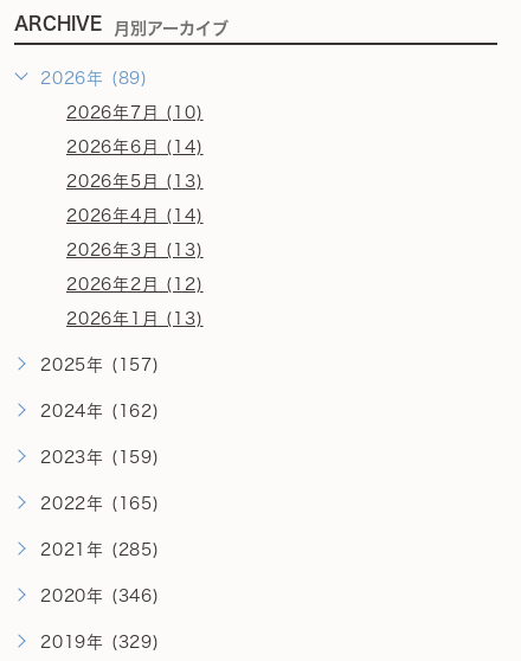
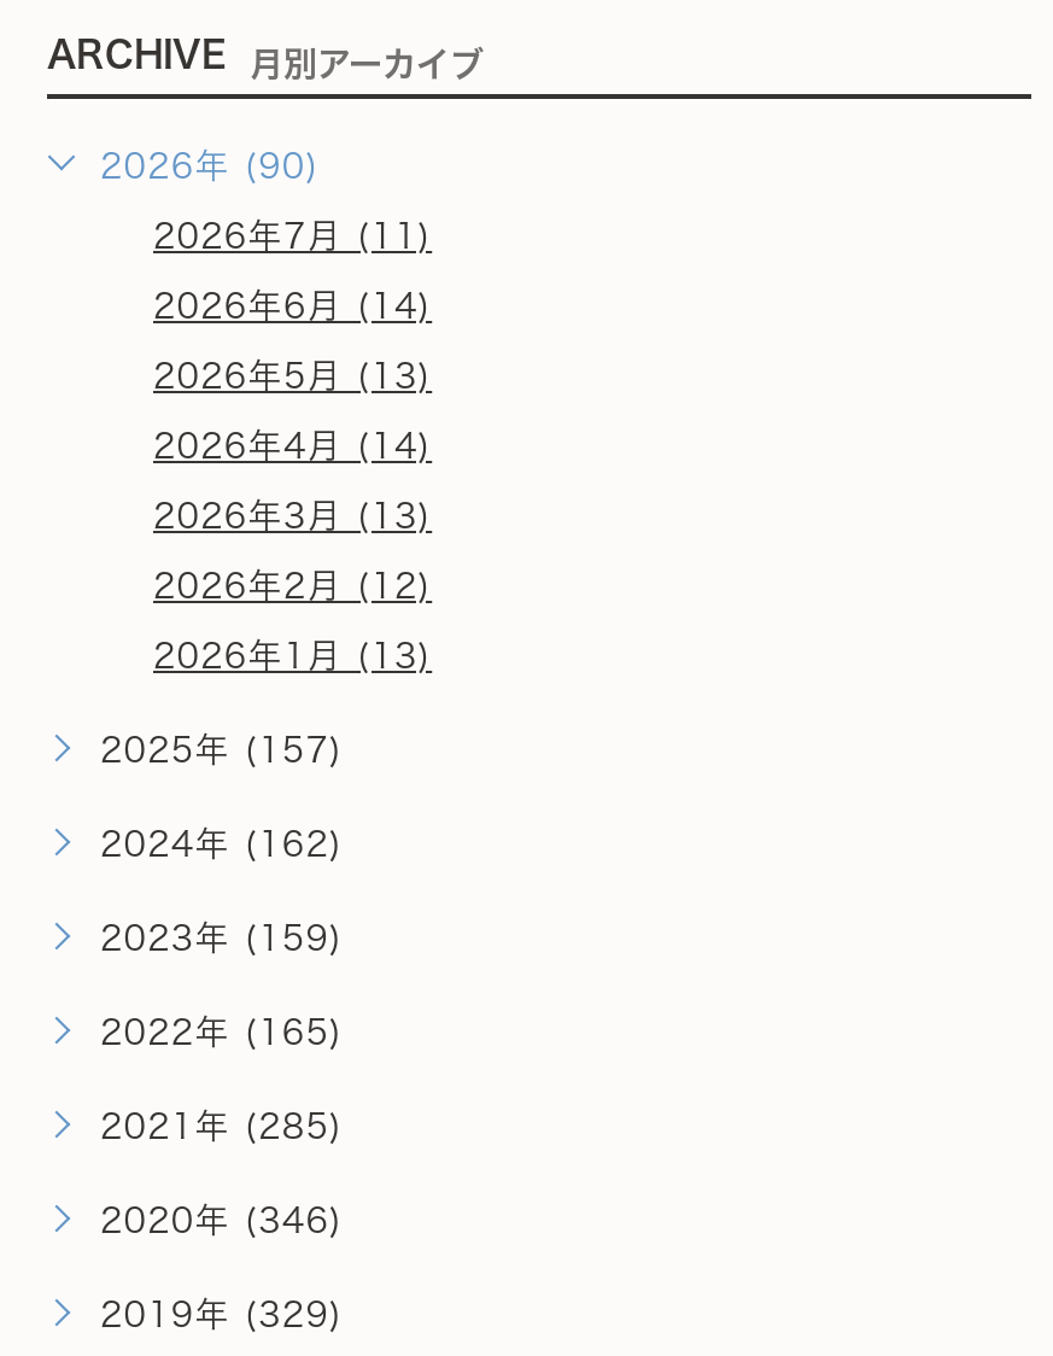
- 2026年 (89)
+ 2026年 (90)

- 2026年7月 (10)
+ 2026年7月 (11)
